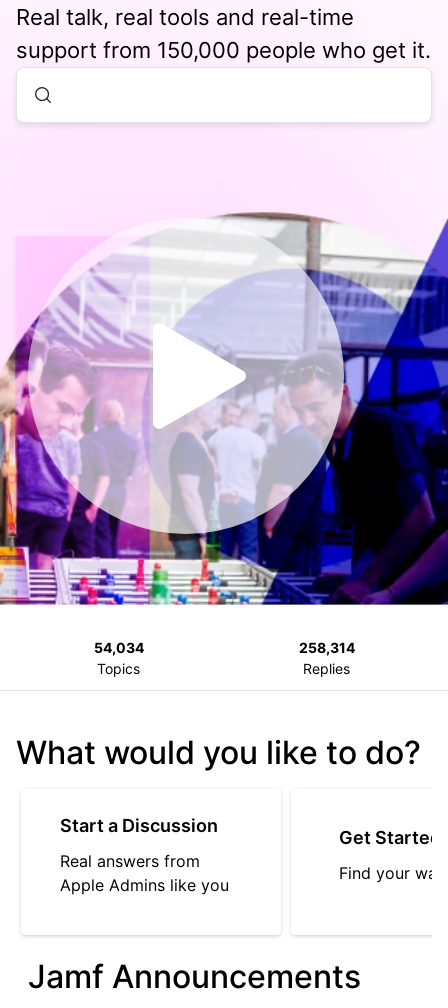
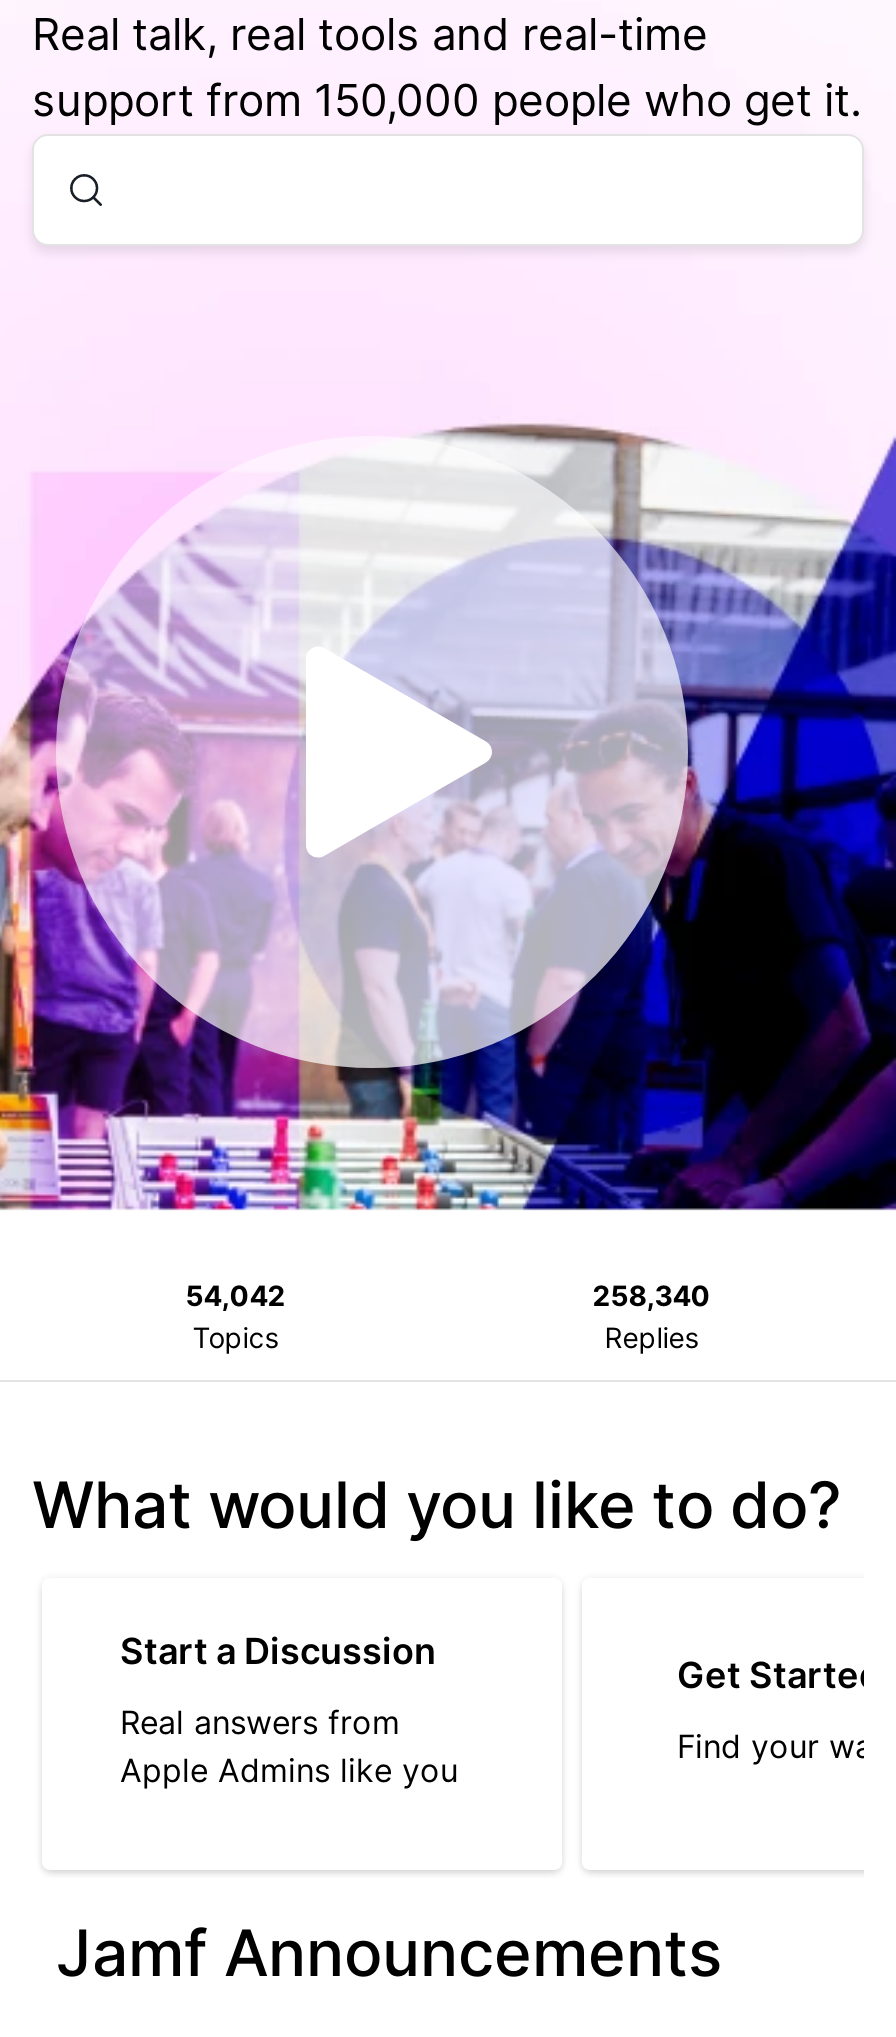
- 54,034
+ 54,042

- 258,314
+ 258,340
